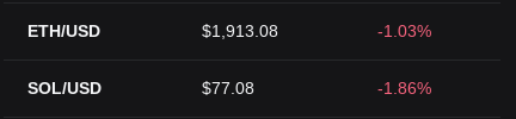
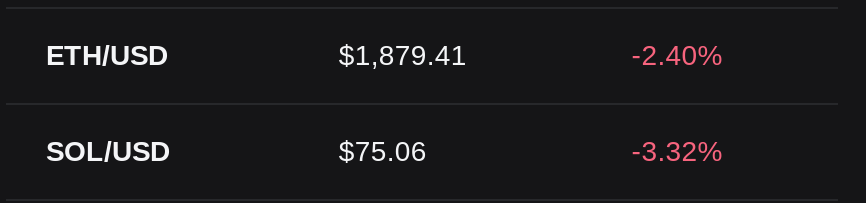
- $1,913.08
+ $1,879.41

- -1.03%
+ -2.40%

- $77.08
+ $75.06

- -1.86%
+ -3.32%
